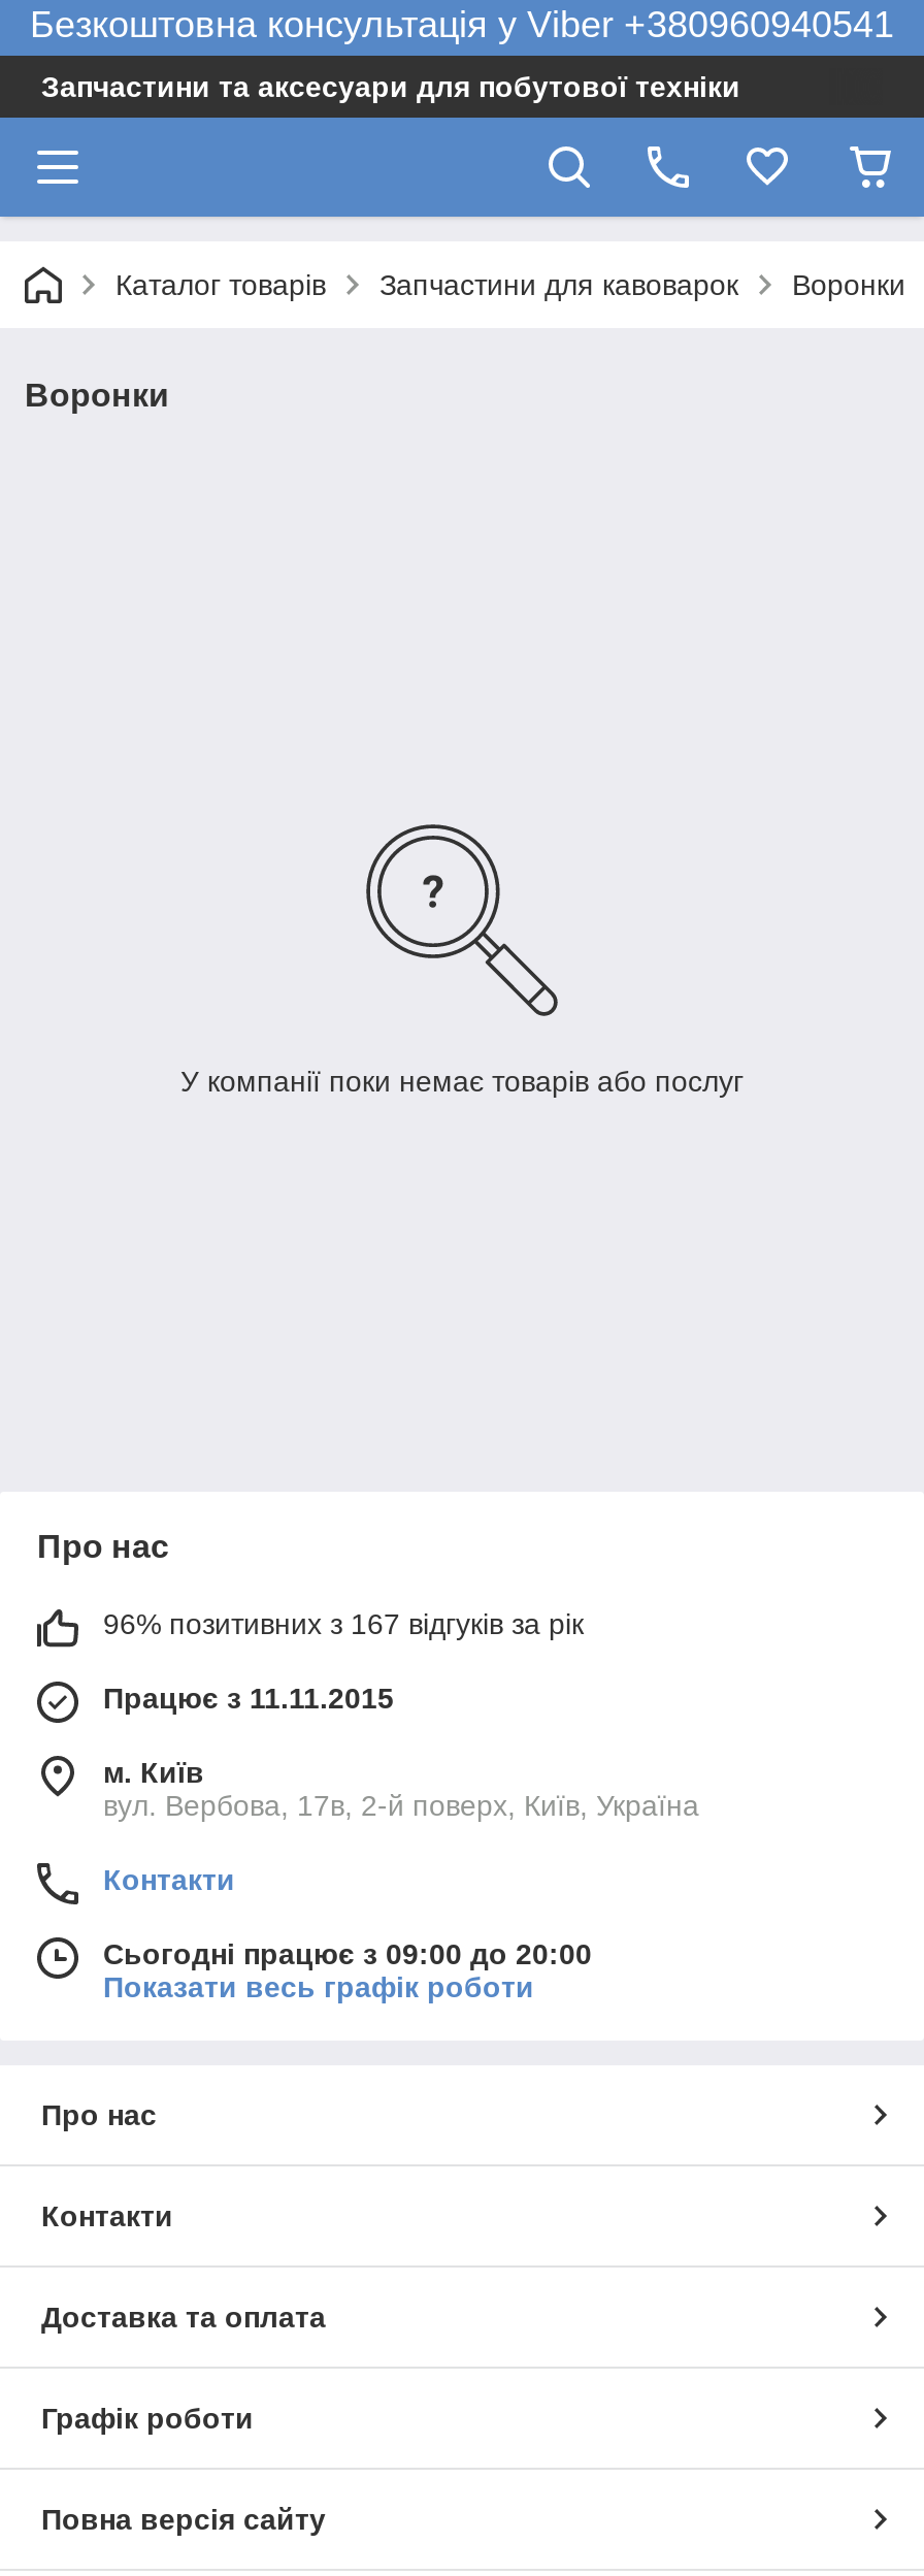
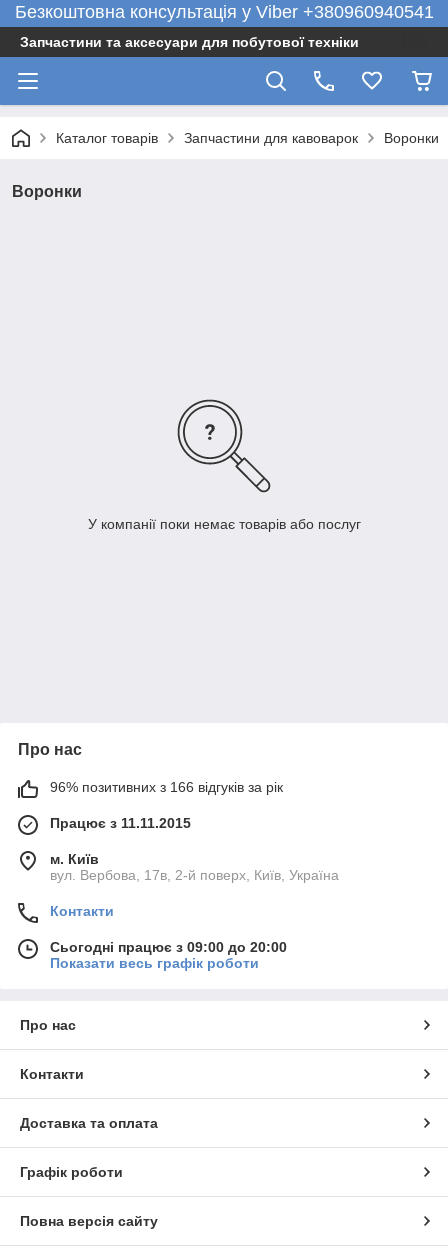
- 96% позитивних з 167 відгуків за рік
+ 96% позитивних з 166 відгуків за рік
